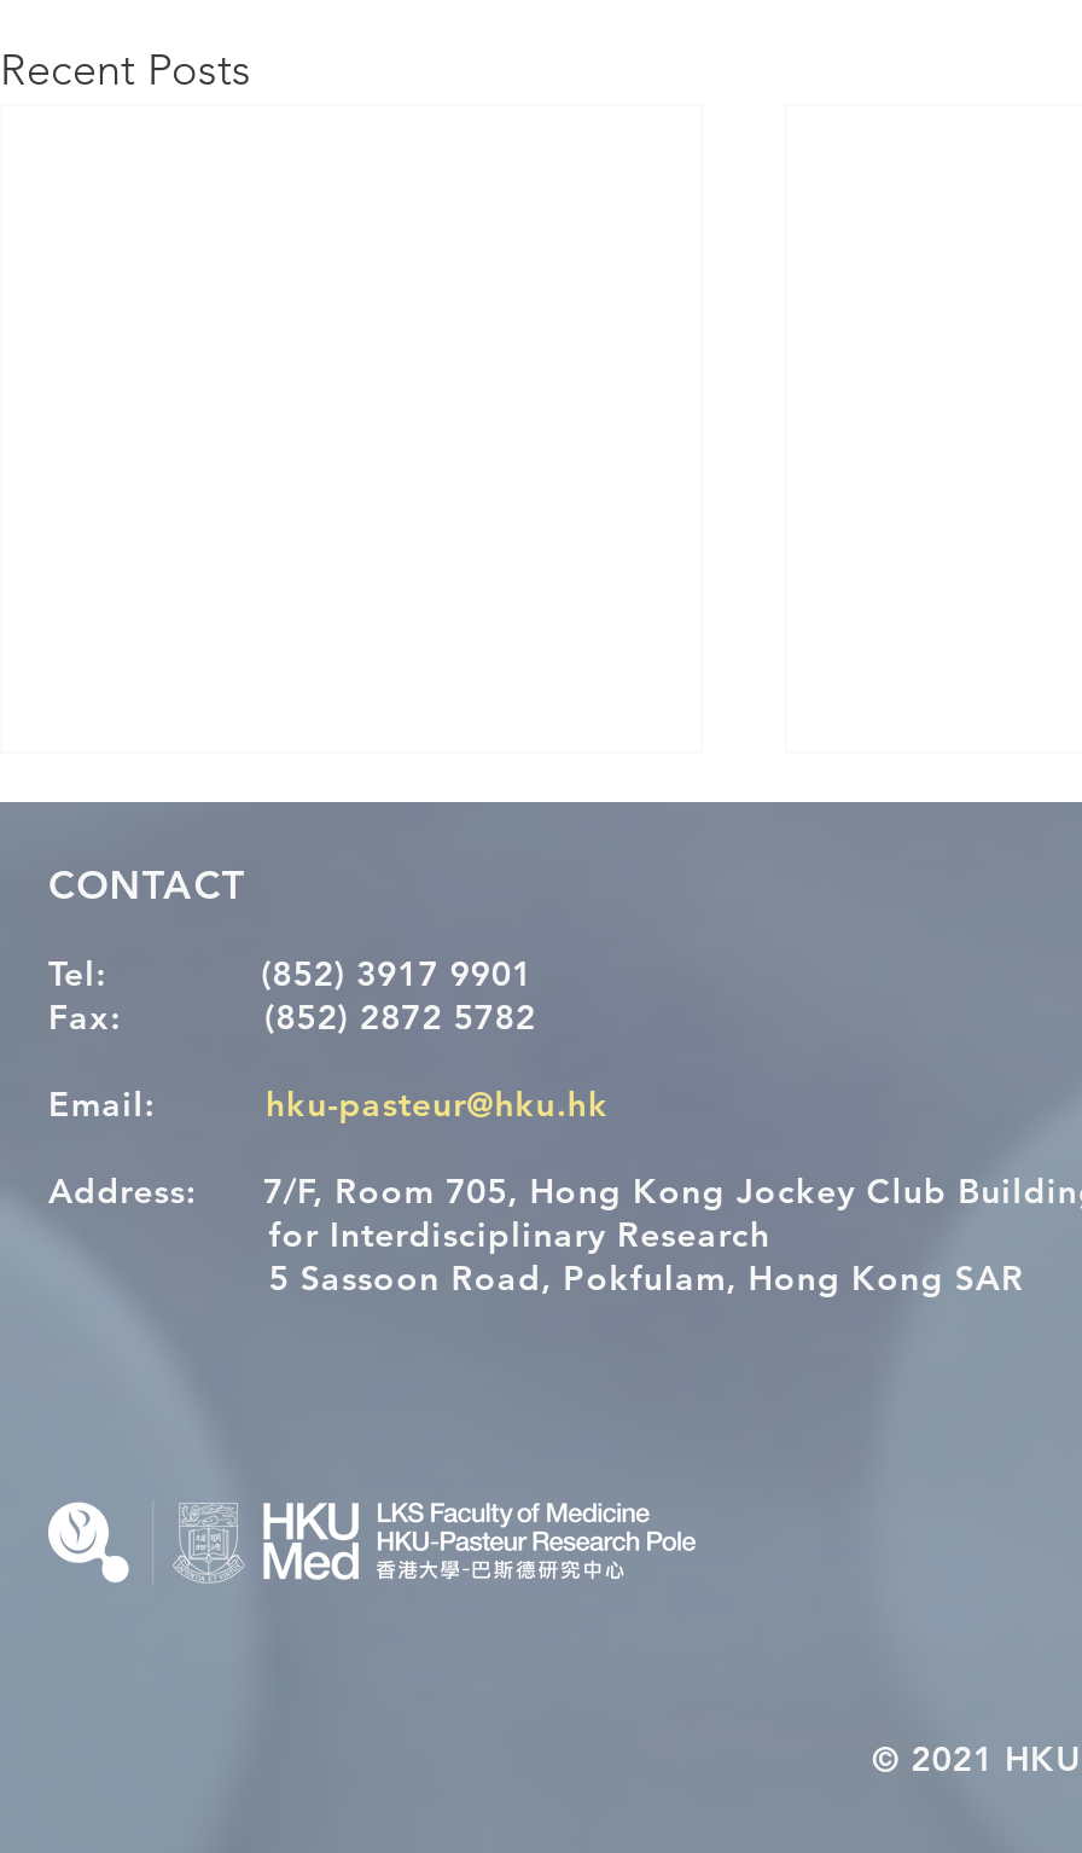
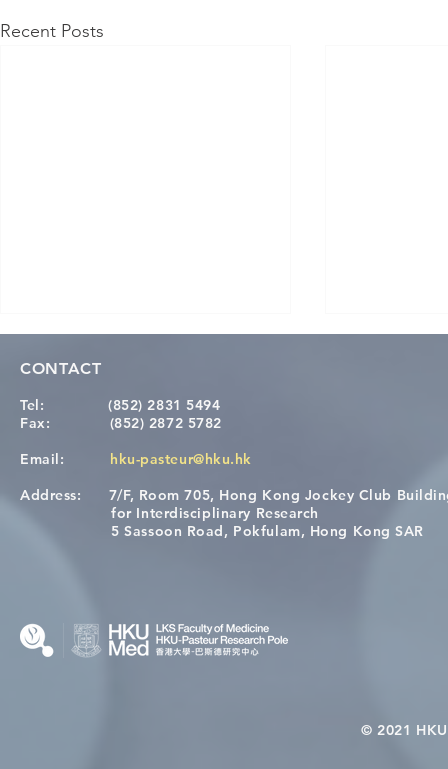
- Tel: (852) 3917 9901
+ Tel: (852) 2831 5494
